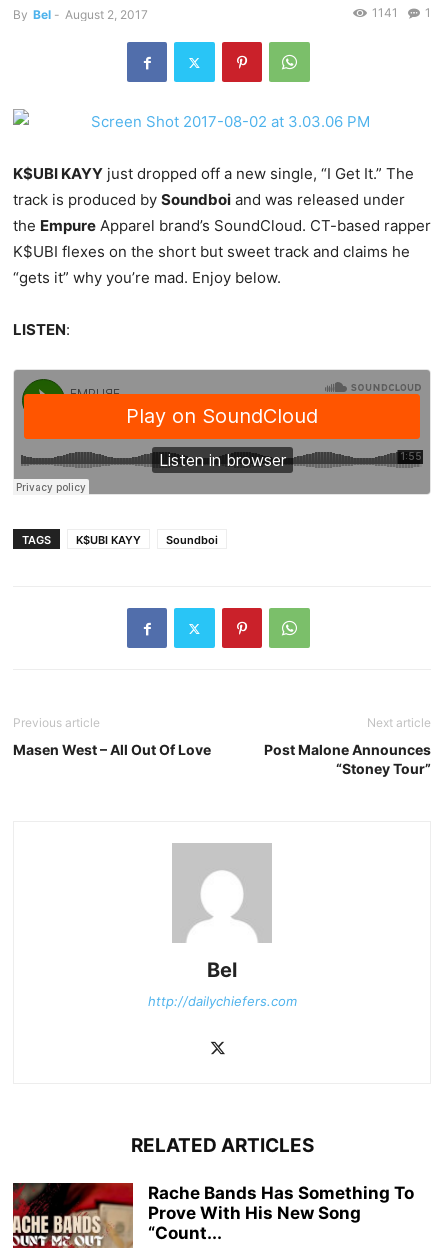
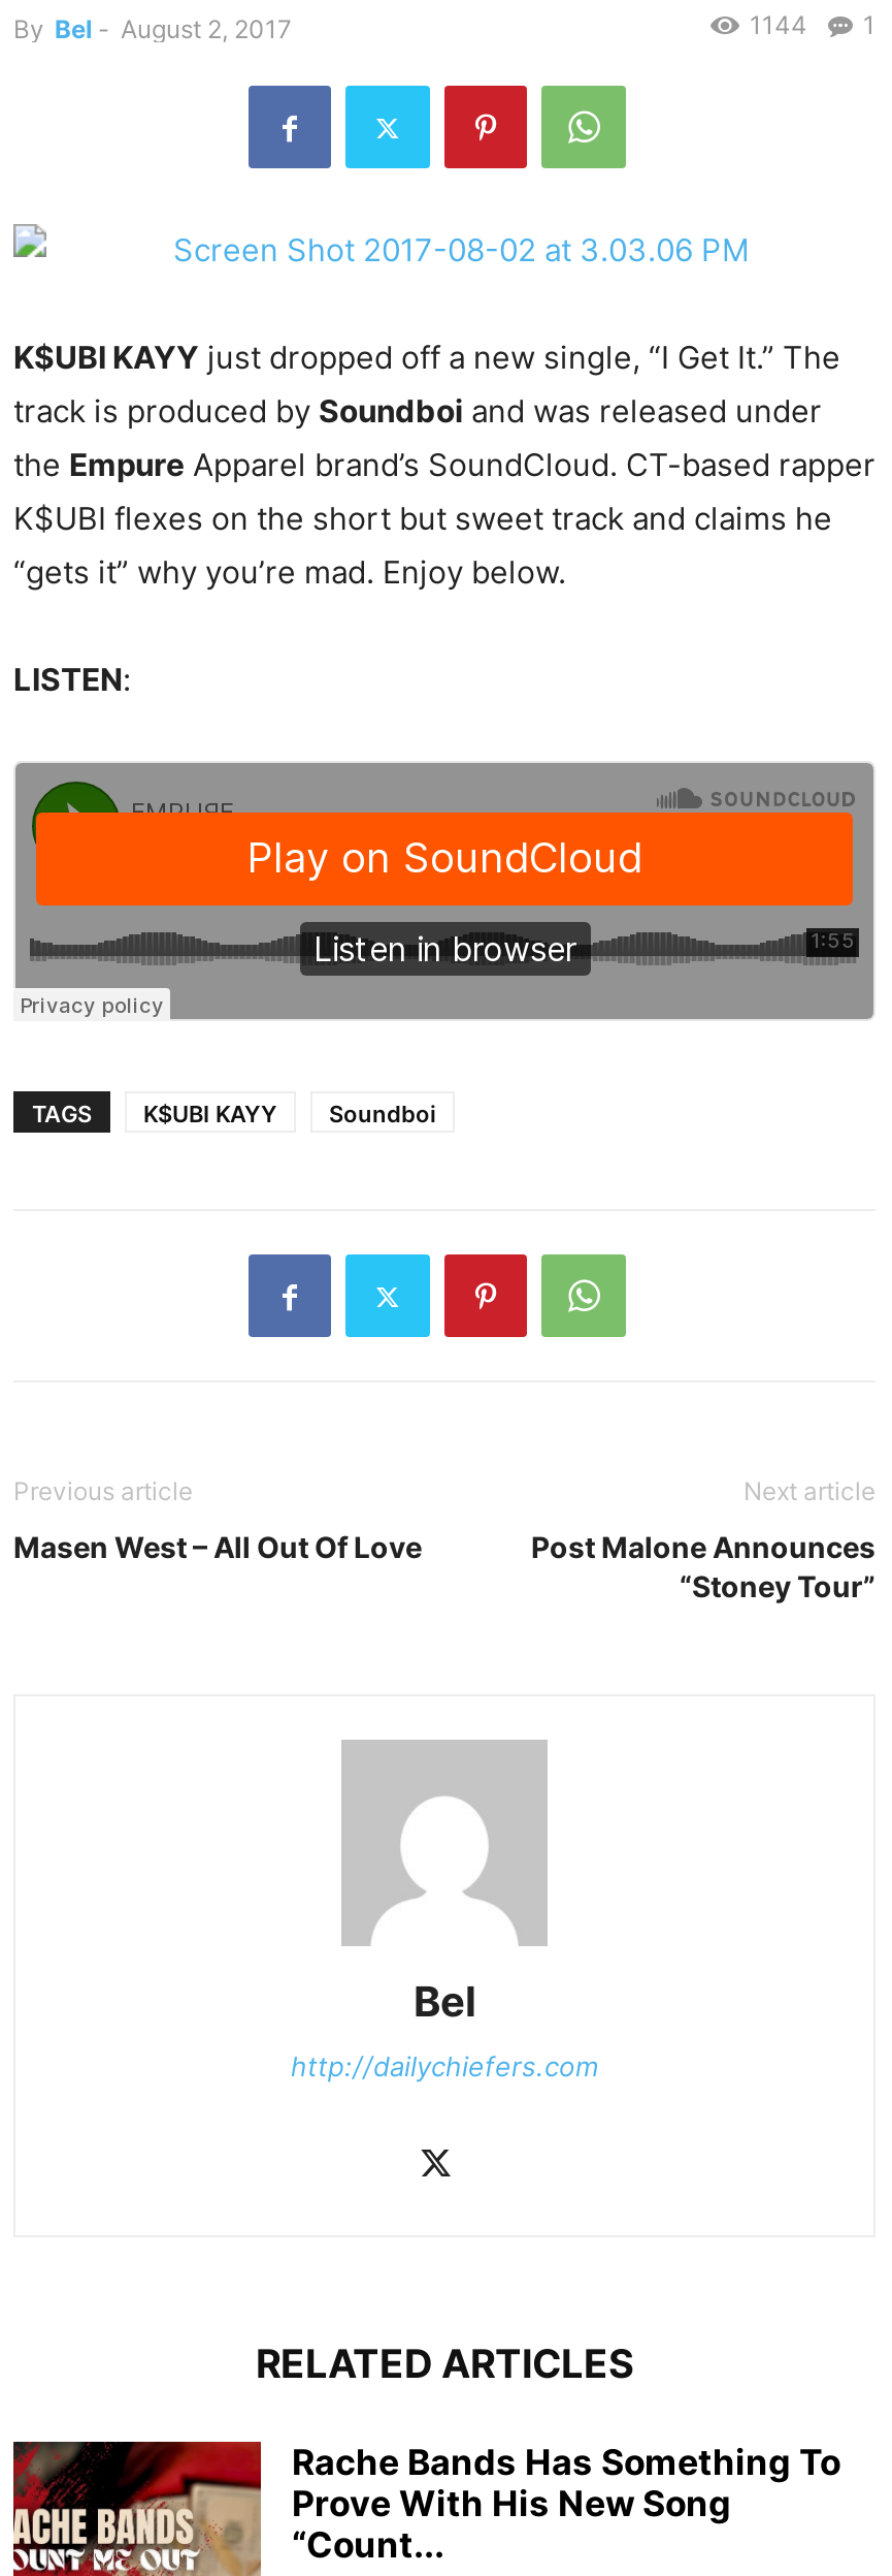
- 1141 1
+ 1144 1
